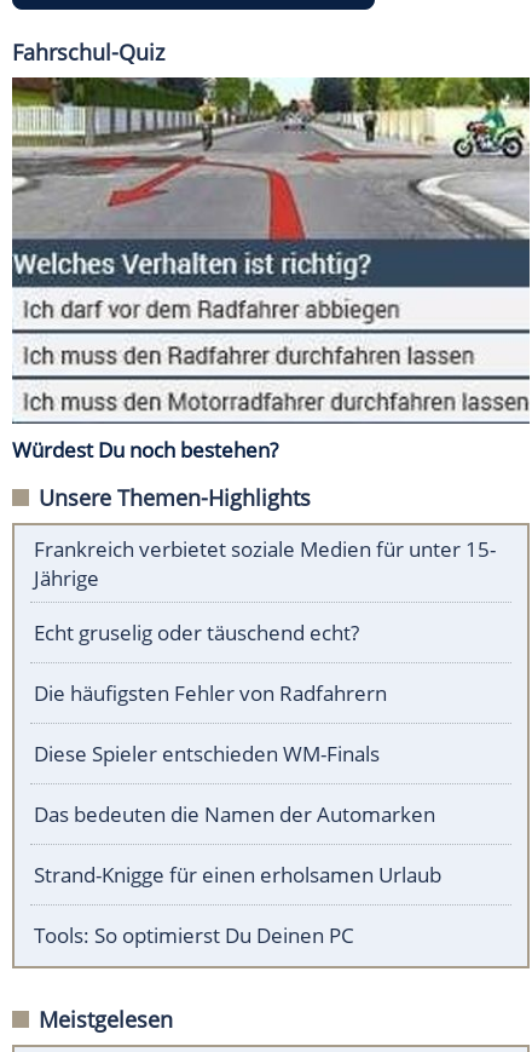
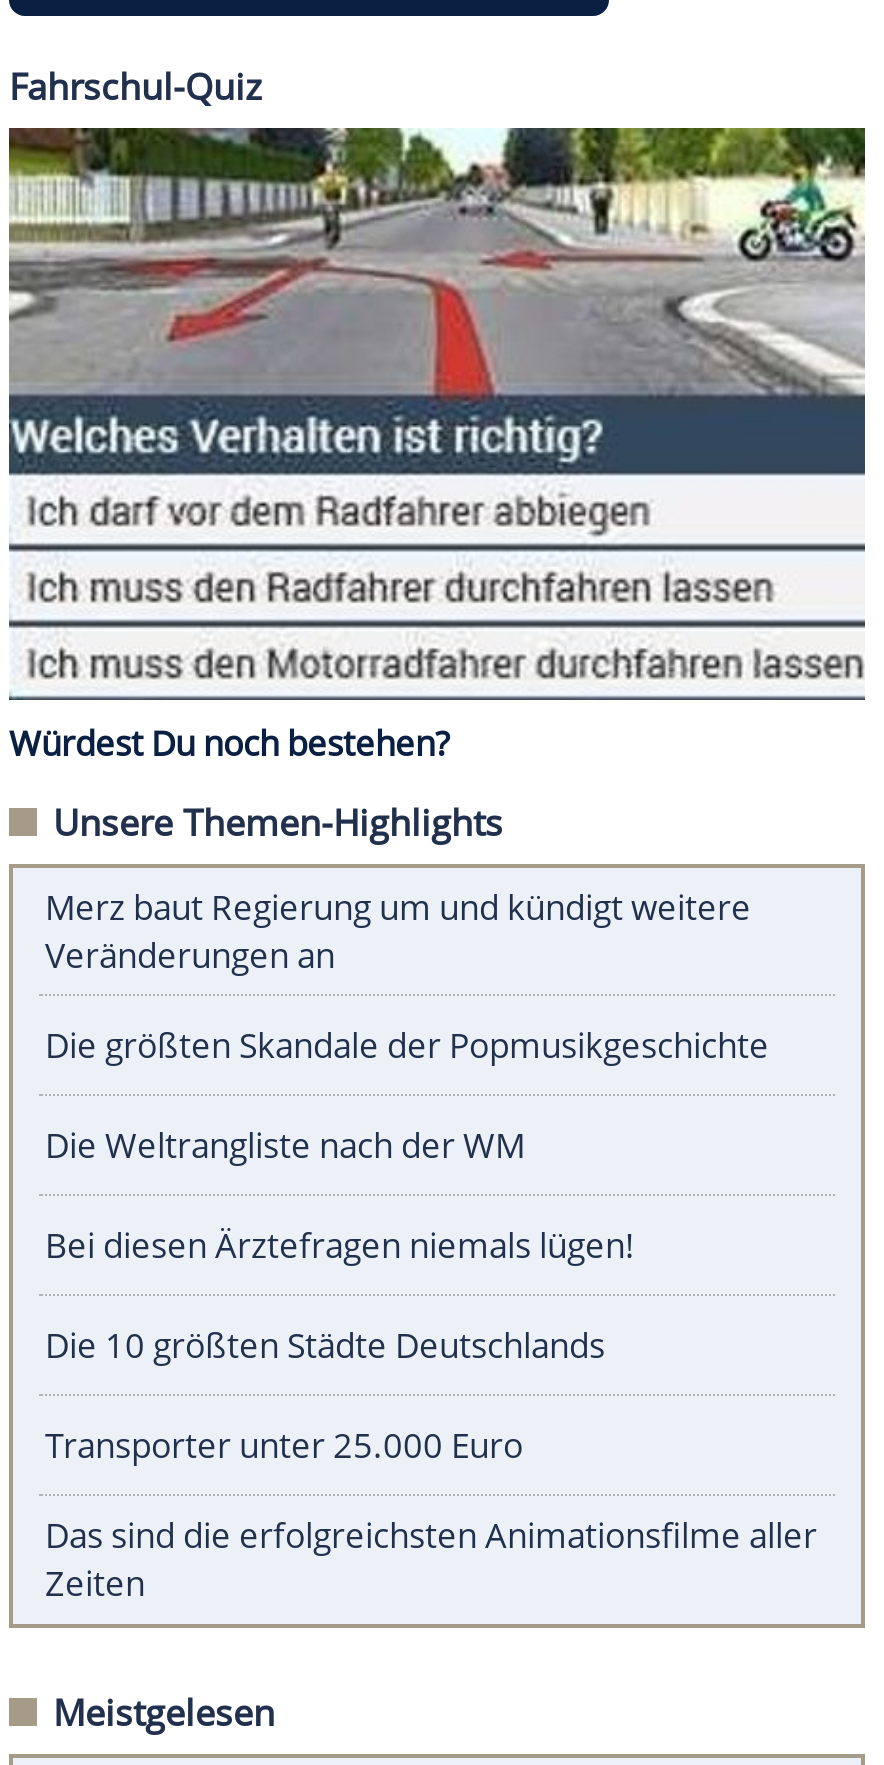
- Frankreich verbietet soziale Medien für unter 15-
- Jährige
+ Merz baut Regierung um und kündigt weitere
+ Veränderungen an

- Echt gruselig oder täuschend echt?
+ Die größten Skandale der Popmusikgeschichte

- Die häufigsten Fehler von Radfahrern
+ Die Weltrangliste nach der WM

- Diese Spieler entschieden WM-Finals
+ Bei diesen Ärztefragen niemals lügen!

- Das bedeuten die Namen der Automarken
+ Die 10 größten Städte Deutschlands

- Strand-Knigge für einen erholsamen Urlaub
+ Transporter unter 25.000 Euro

- Tools: So optimierst Du Deinen PC
+ Das sind die erfolgreichsten Animationsfilme aller
+ Zeiten
